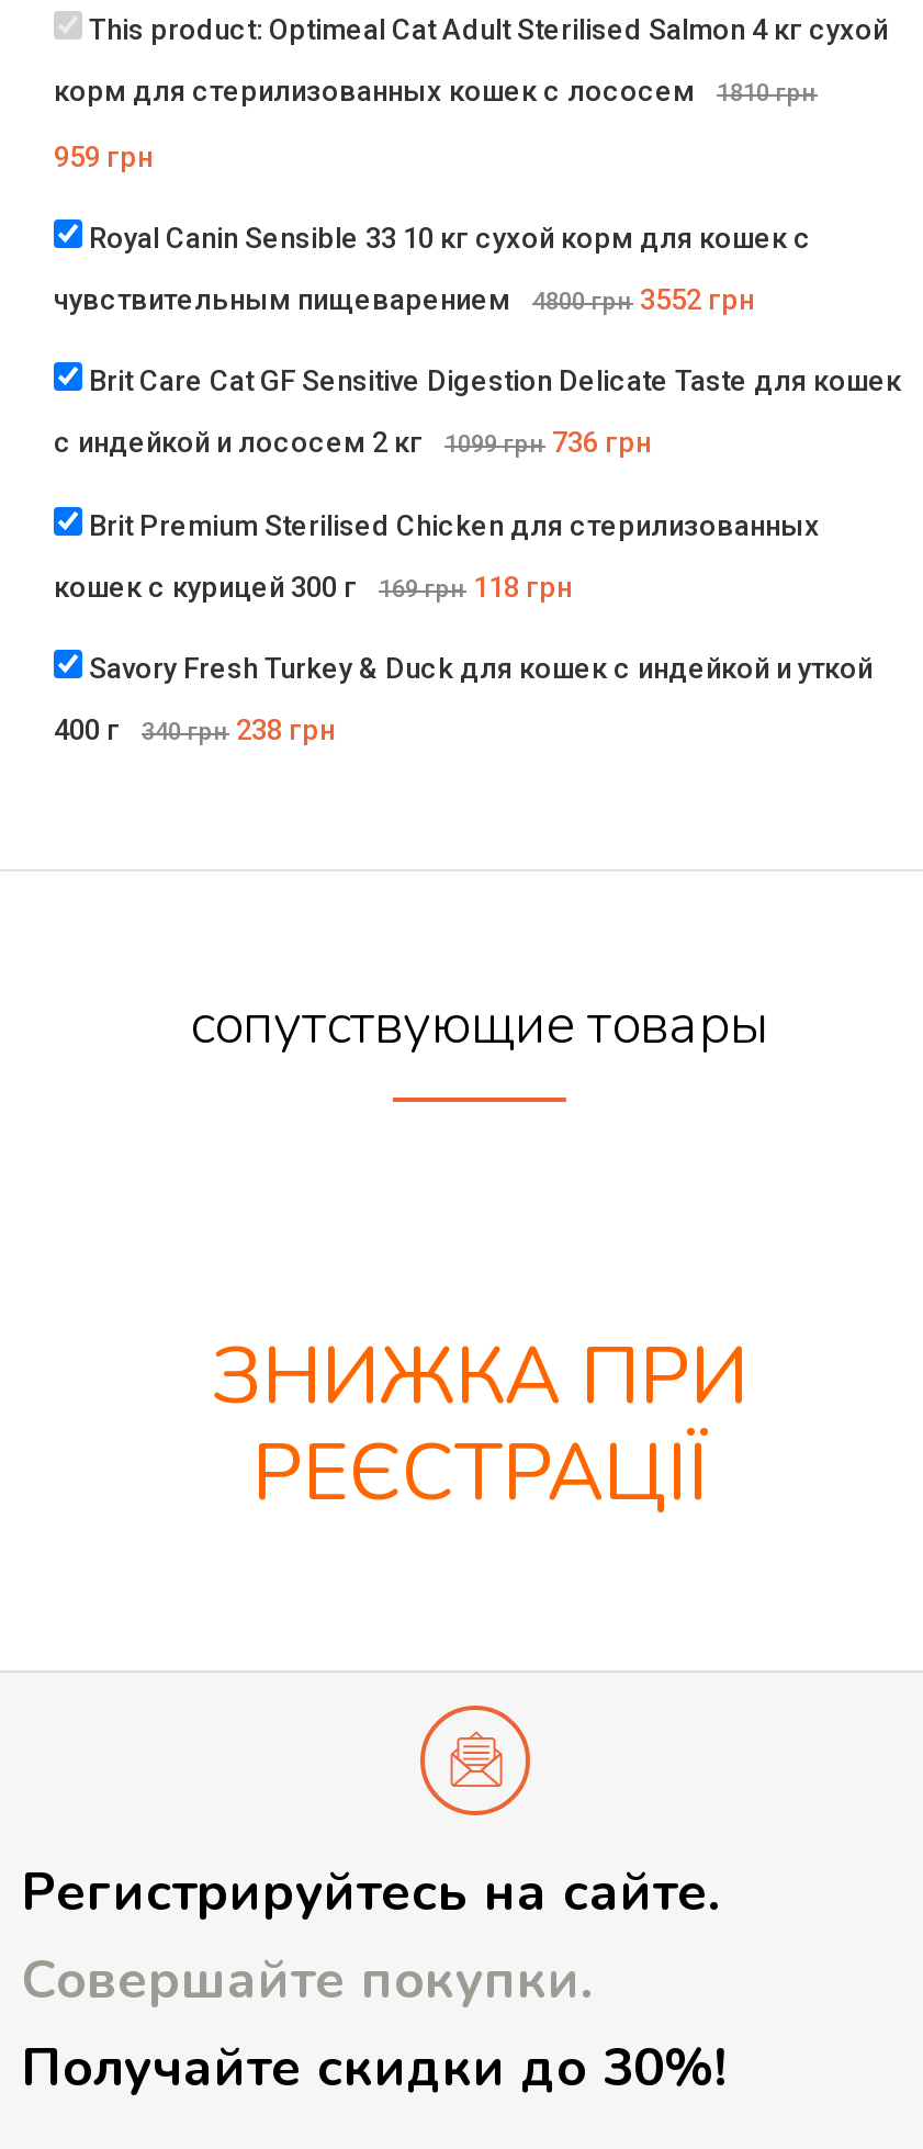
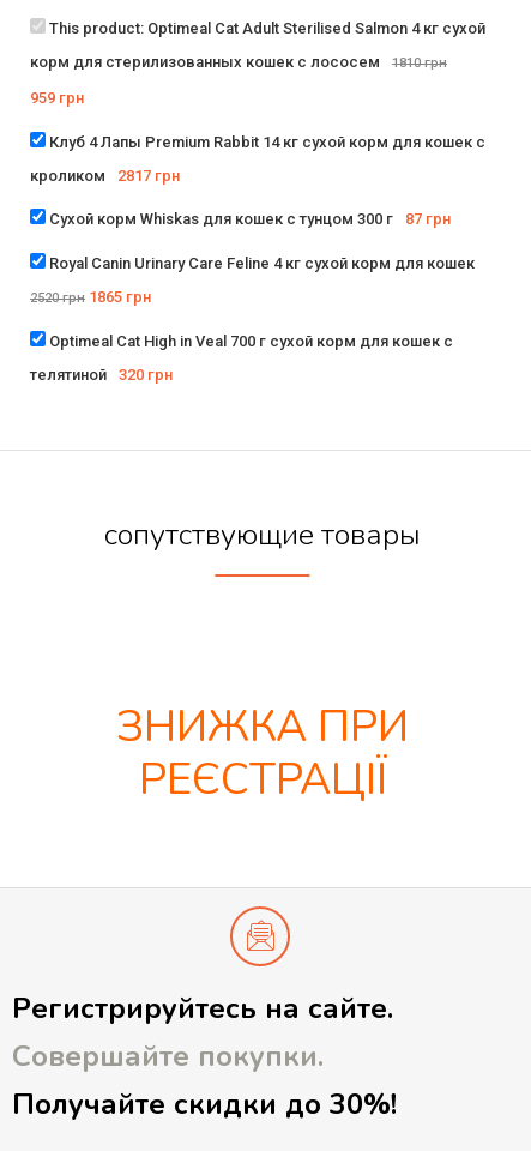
- Royal Сanin Sensible 33 10 кг сухой корм для кошек с
- чувствительным пищеварением
- 4800грн 3552 грн
- Brit Care Cat GF Sensitive Digestion Delicate Taste для кошек
- с индейкой и лососем 2 кг
- 1099грн 736 грн
- Brit Premium Sterilised Chicken для стерилизованных
- кошек с курицей 300 г
- 169грн 118 грн
- Savory Fresh Turkey & Duck для кошек с индейкой и уткой
- 400 г
- 340грн 238 грн
+ Клуб 4 Лапы Premium Rabbit 14 кг сухой корм для кошек с
+ кроликом
+ 2817 грн
+ Сухой корм Whiskas для кошек с тунцом 300 г
+ 87 грн
+ Royal Canin Urinary Care Feline 4 кг сухой корм для кошек
+ 2520грн 1865 грн
+ Optimeal Cat High in Veal 700 г сухой корм для кошек с
+ телятиной
+ 320 грн
